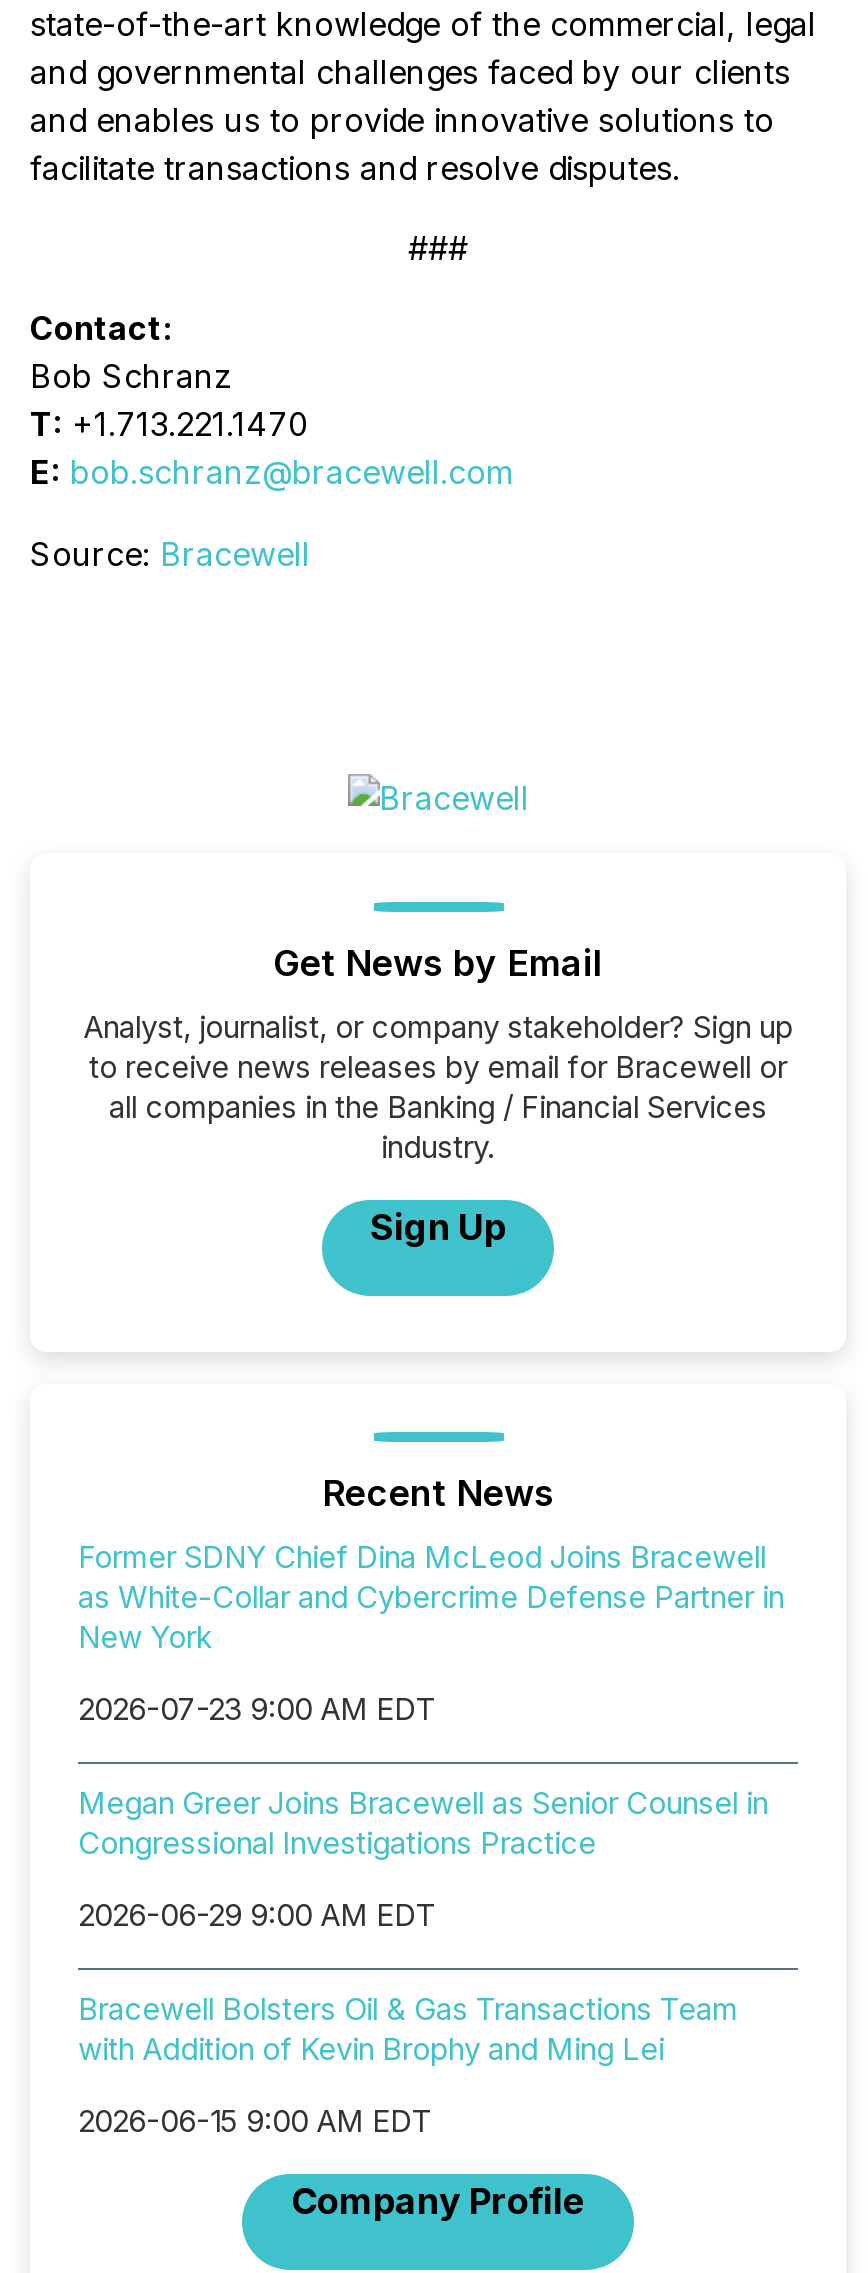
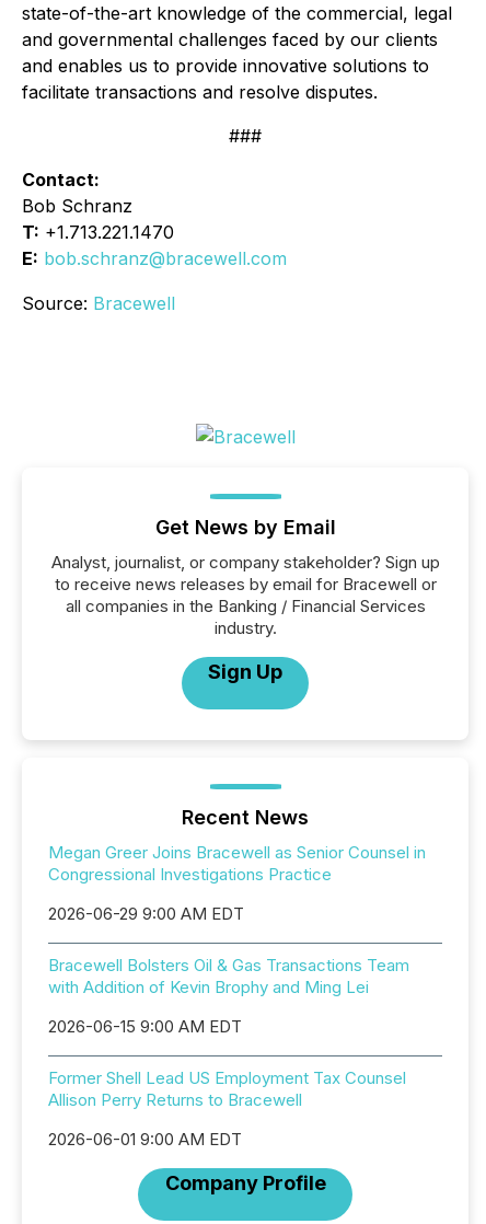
- Former SDNY Chief Dina McLeod Joins Bracewell
- as White-Collar and Cybercrime Defense Partner in
- New York
- 2026-07-23 9:00 AM EDT

moved up: Megan Greer Joins Bracewell as Senior Counsel in | Congressional Investigations Practice | 2026-06-29 9:00 AM EDT | Bracewell Bolsters Oil & Gas Transactions Team | with Addition of Kevin Brophy and Ming Lei | 2026-06-15 9:00 AM EDT

+ Former Shell Lead US Employment Tax Counsel
+ Allison Perry Returns to Bracewell
+ 2026-06-01 9:00 AM EDT
